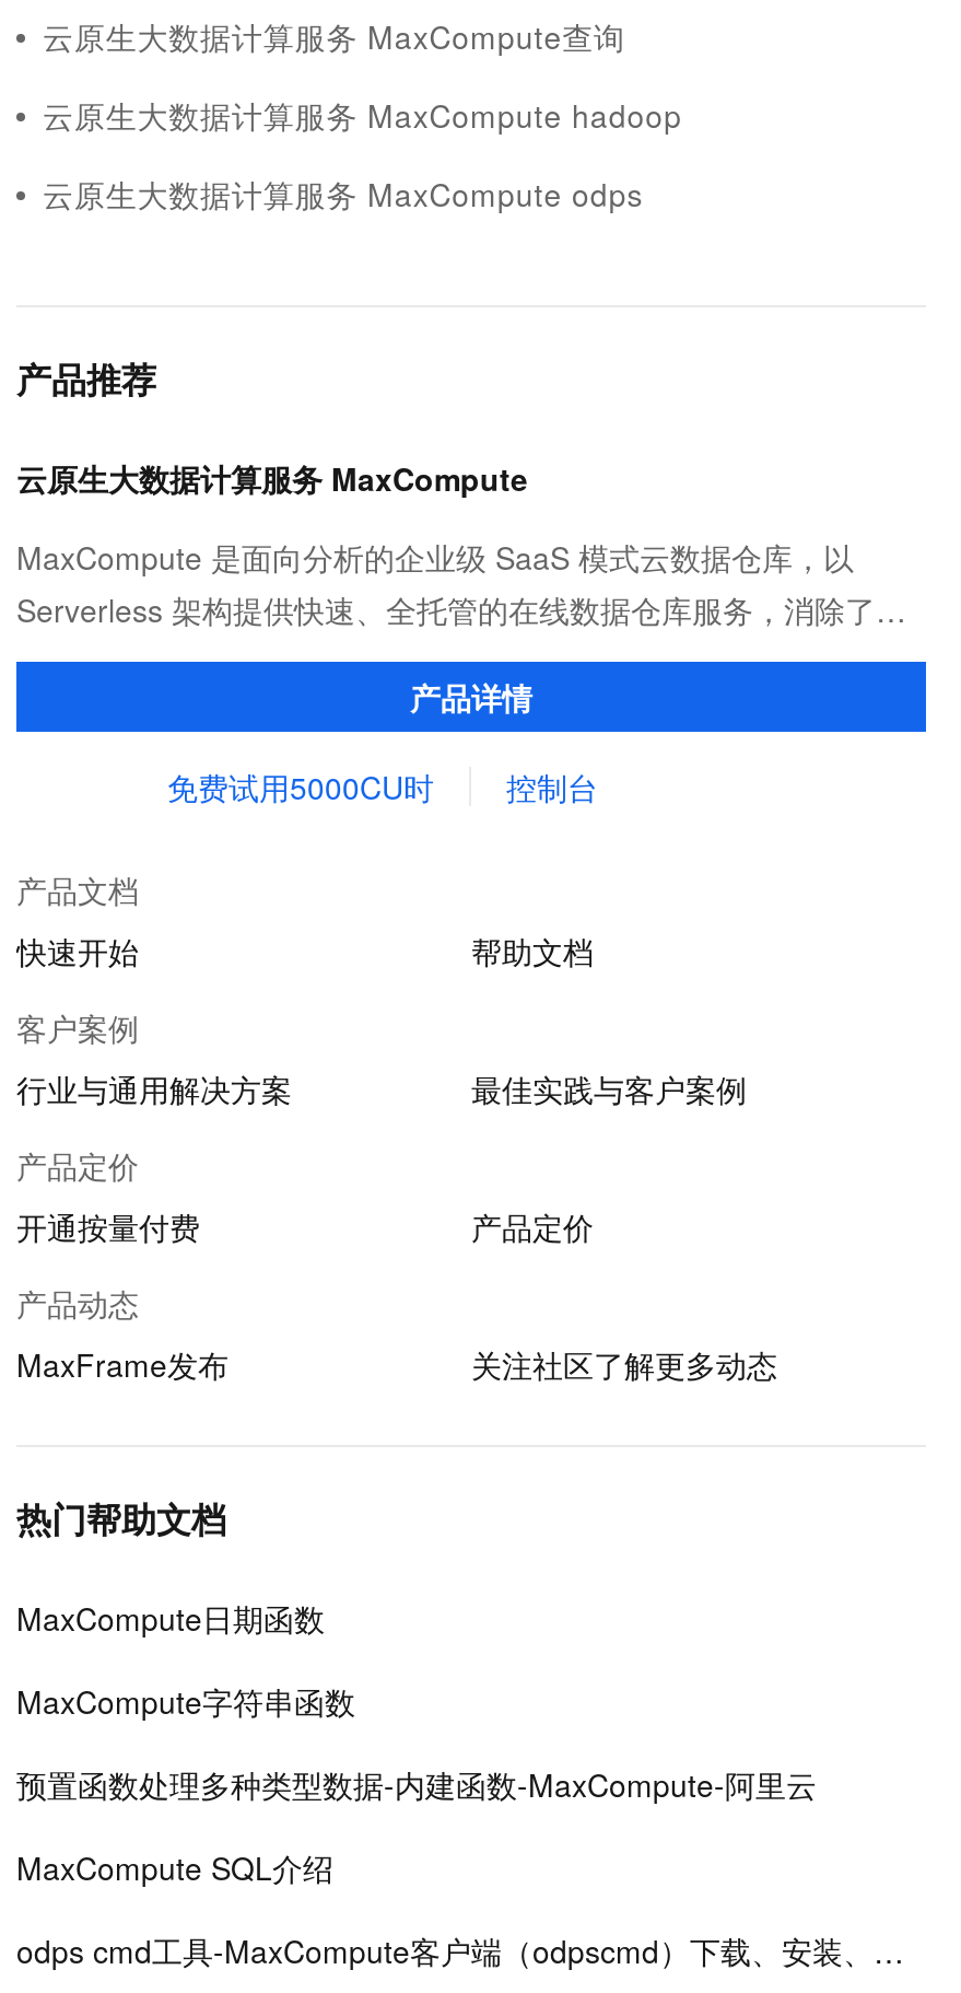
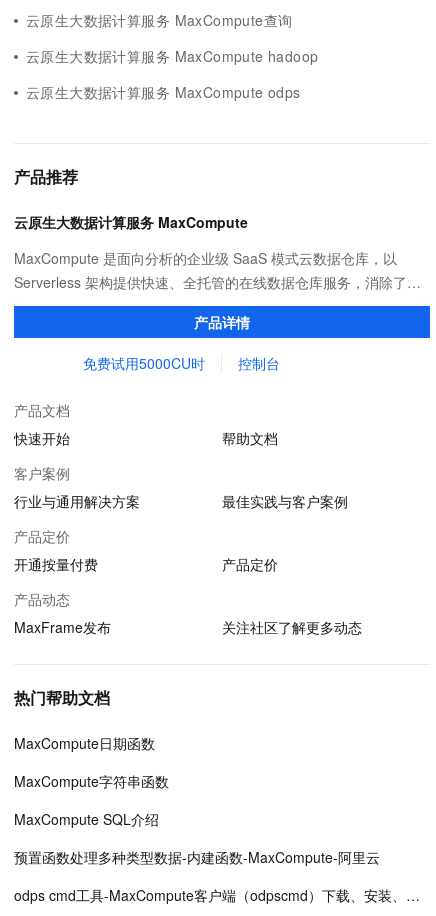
moved down: 预置函数处理多种类型数据-内建函数-MaxCompute-阿里云

moved up: MaxCompute SQL介绍
